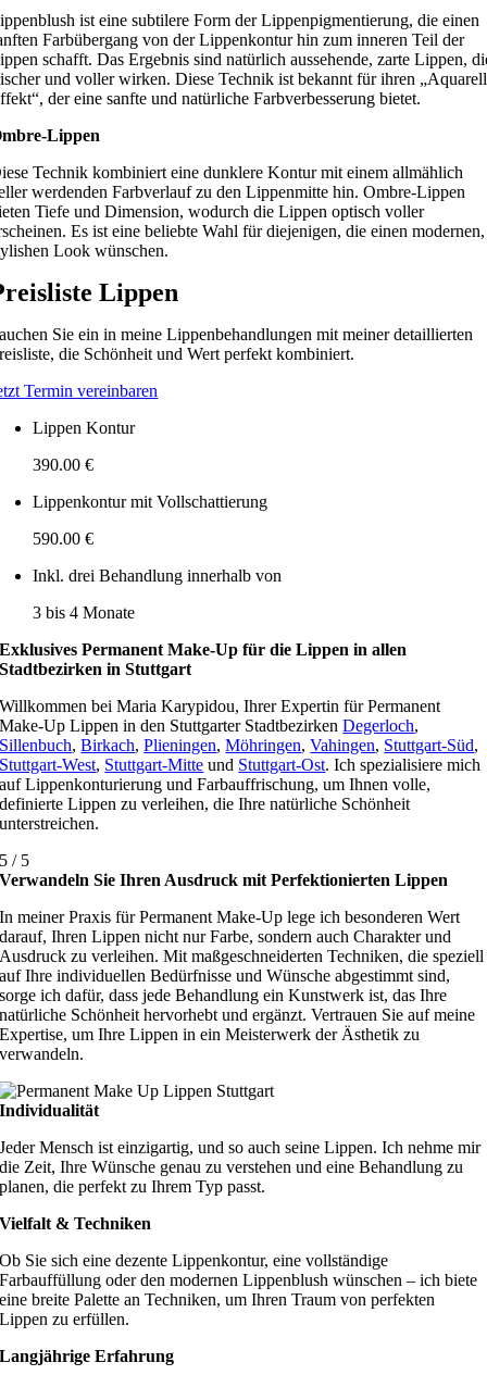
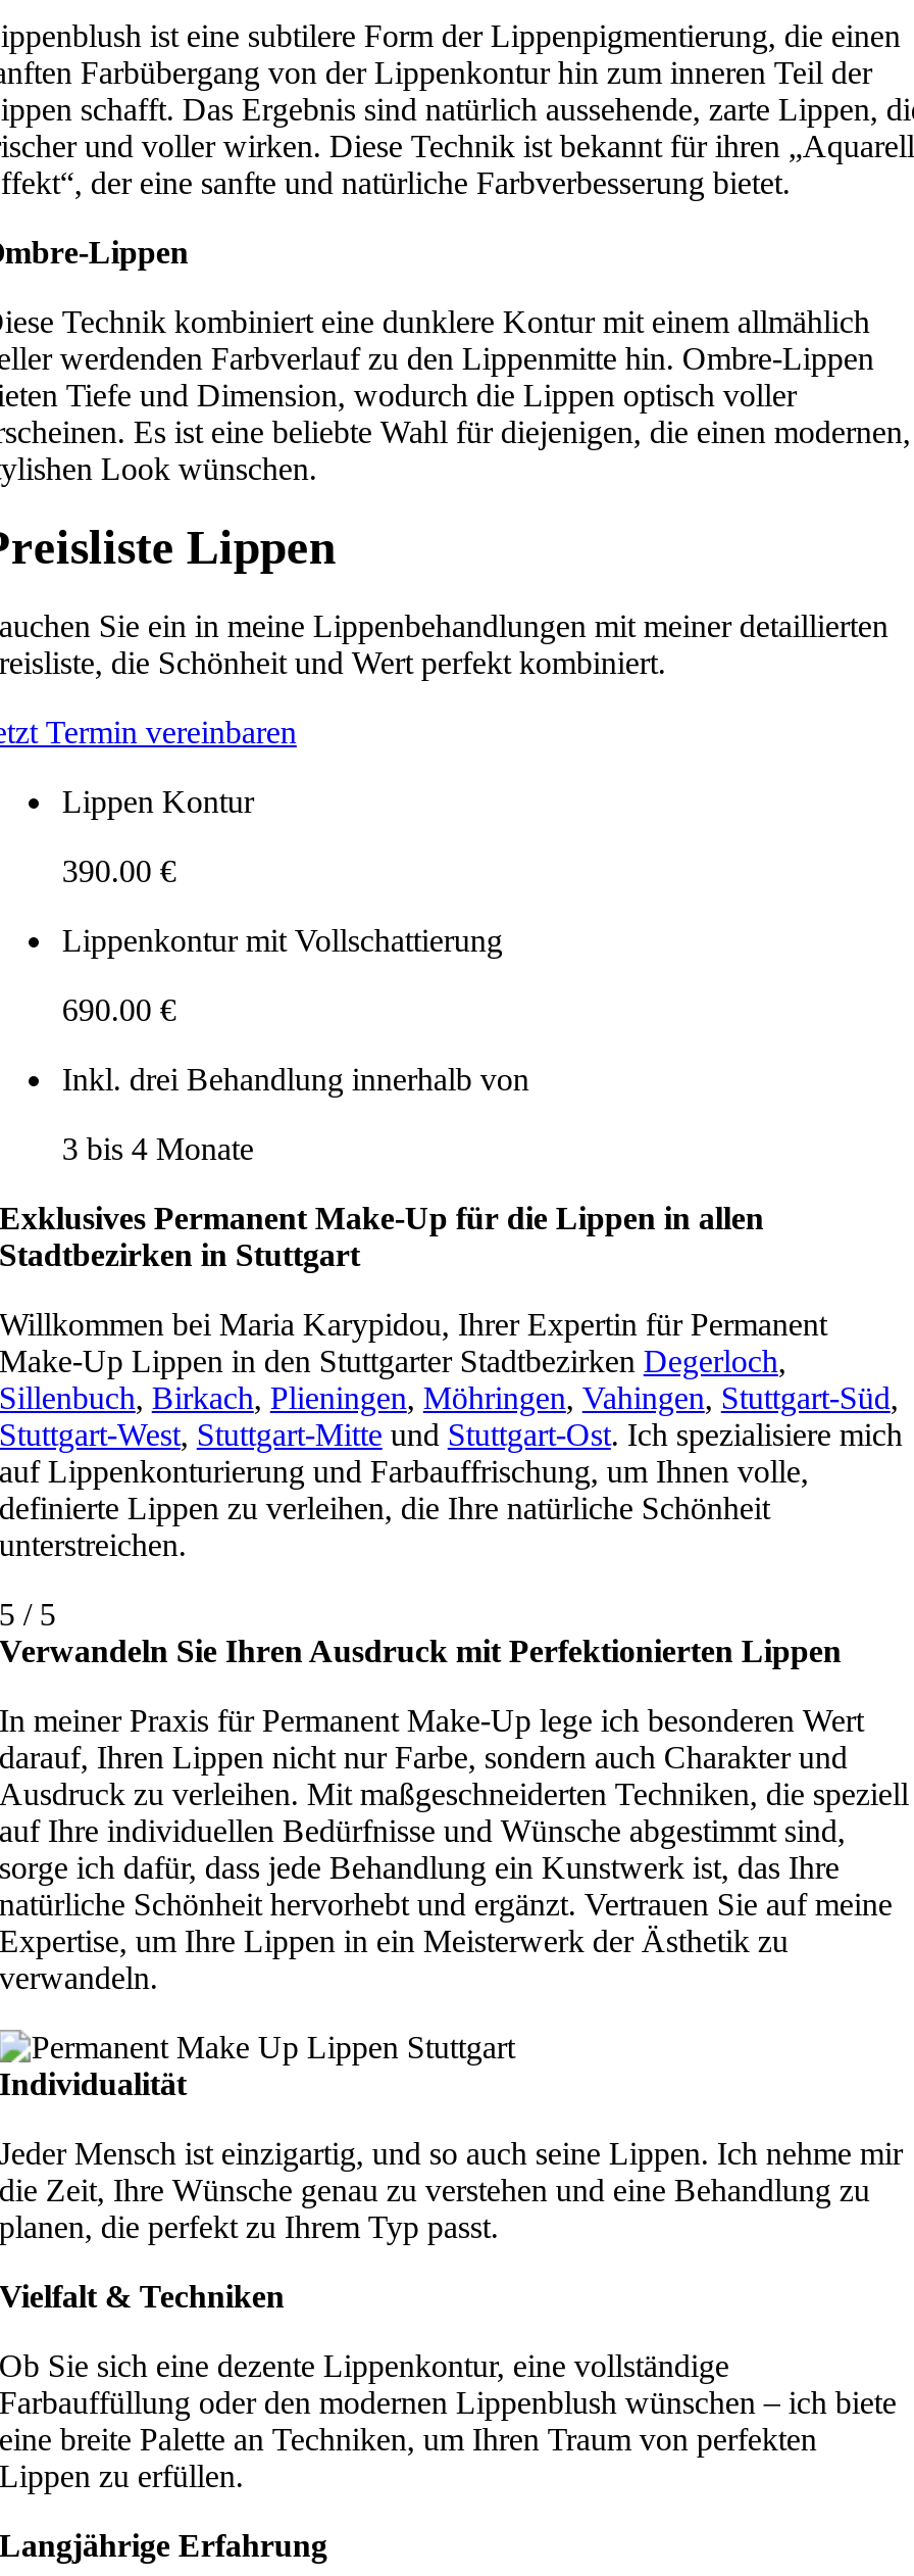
- 590.00 €
+ 690.00 €
